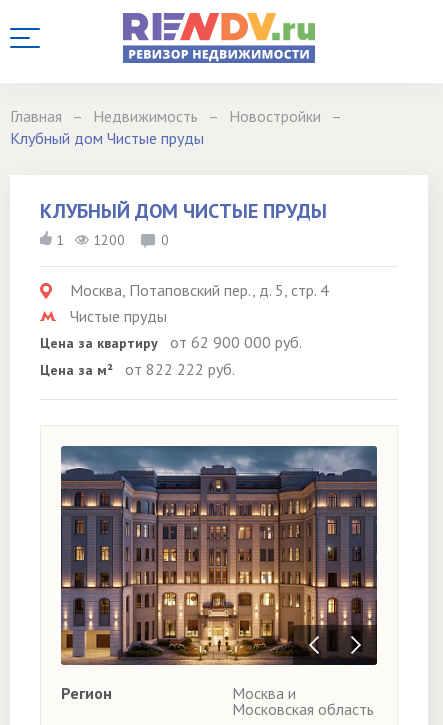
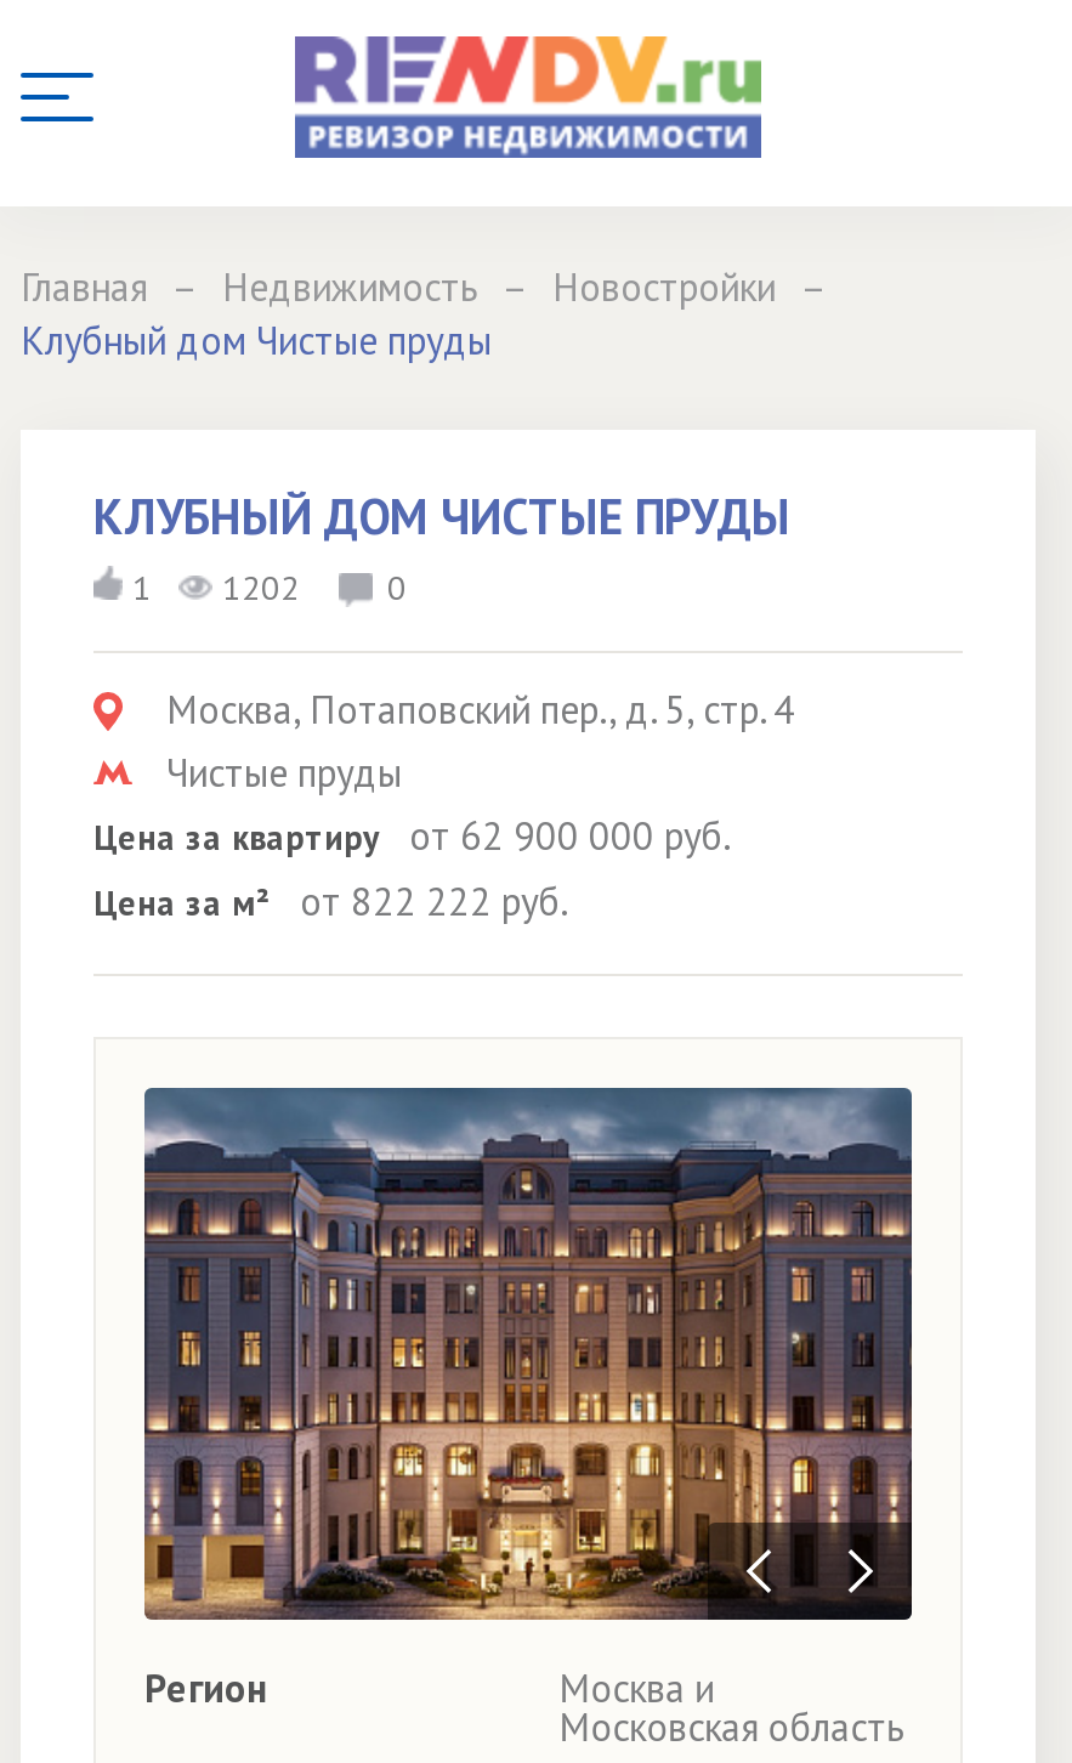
- 1 1200 0
+ 1 1202 0
